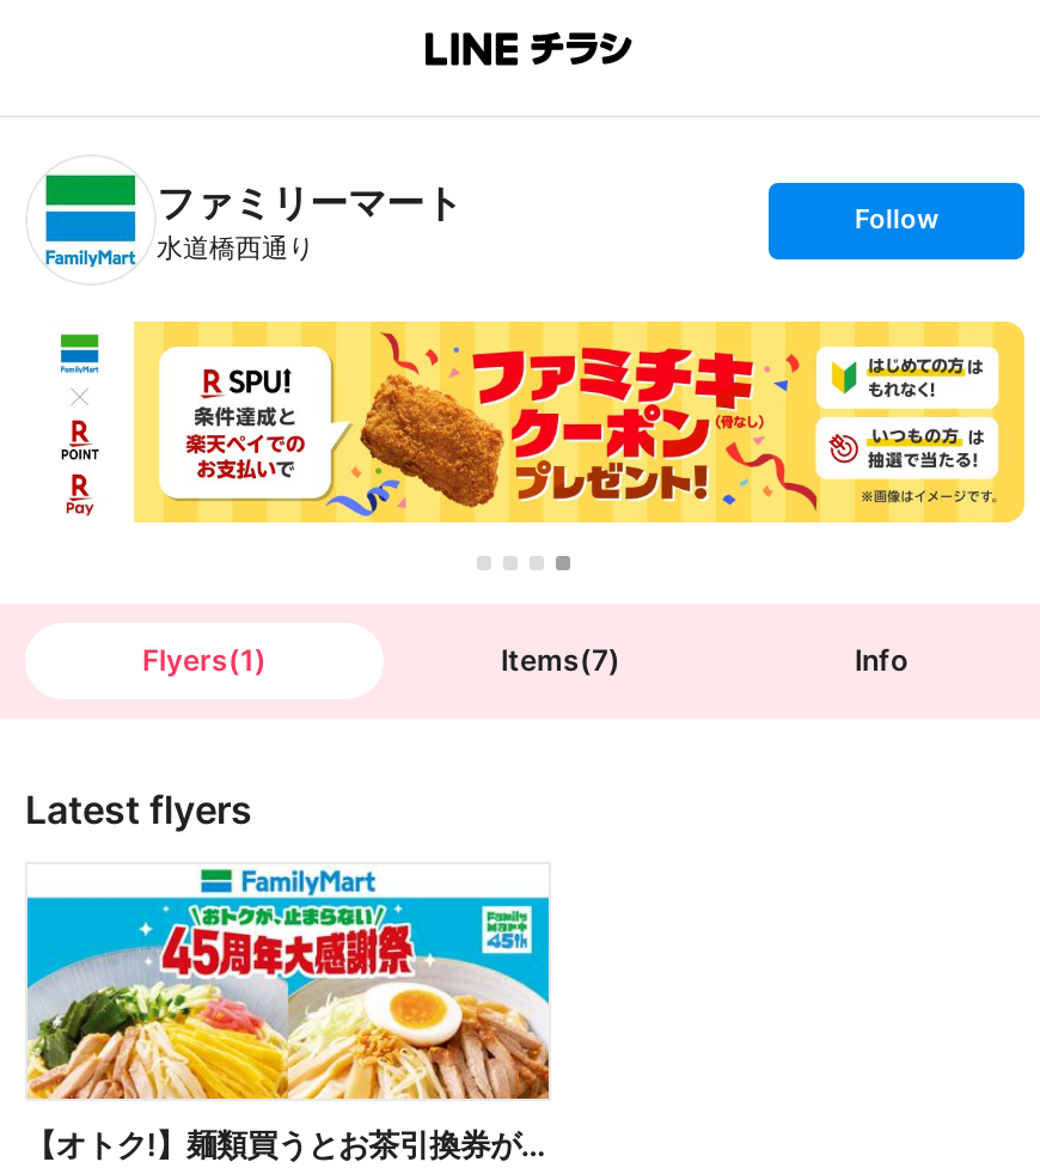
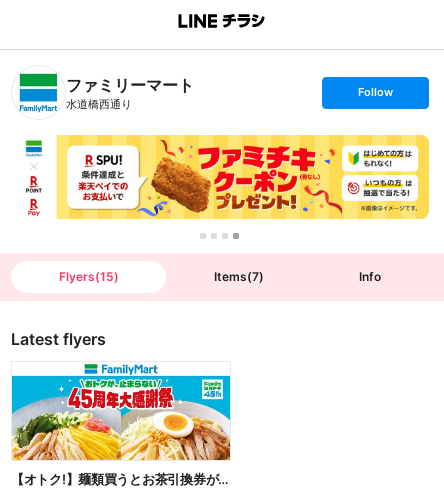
- Flyers(1)
+ Flyers(15)
